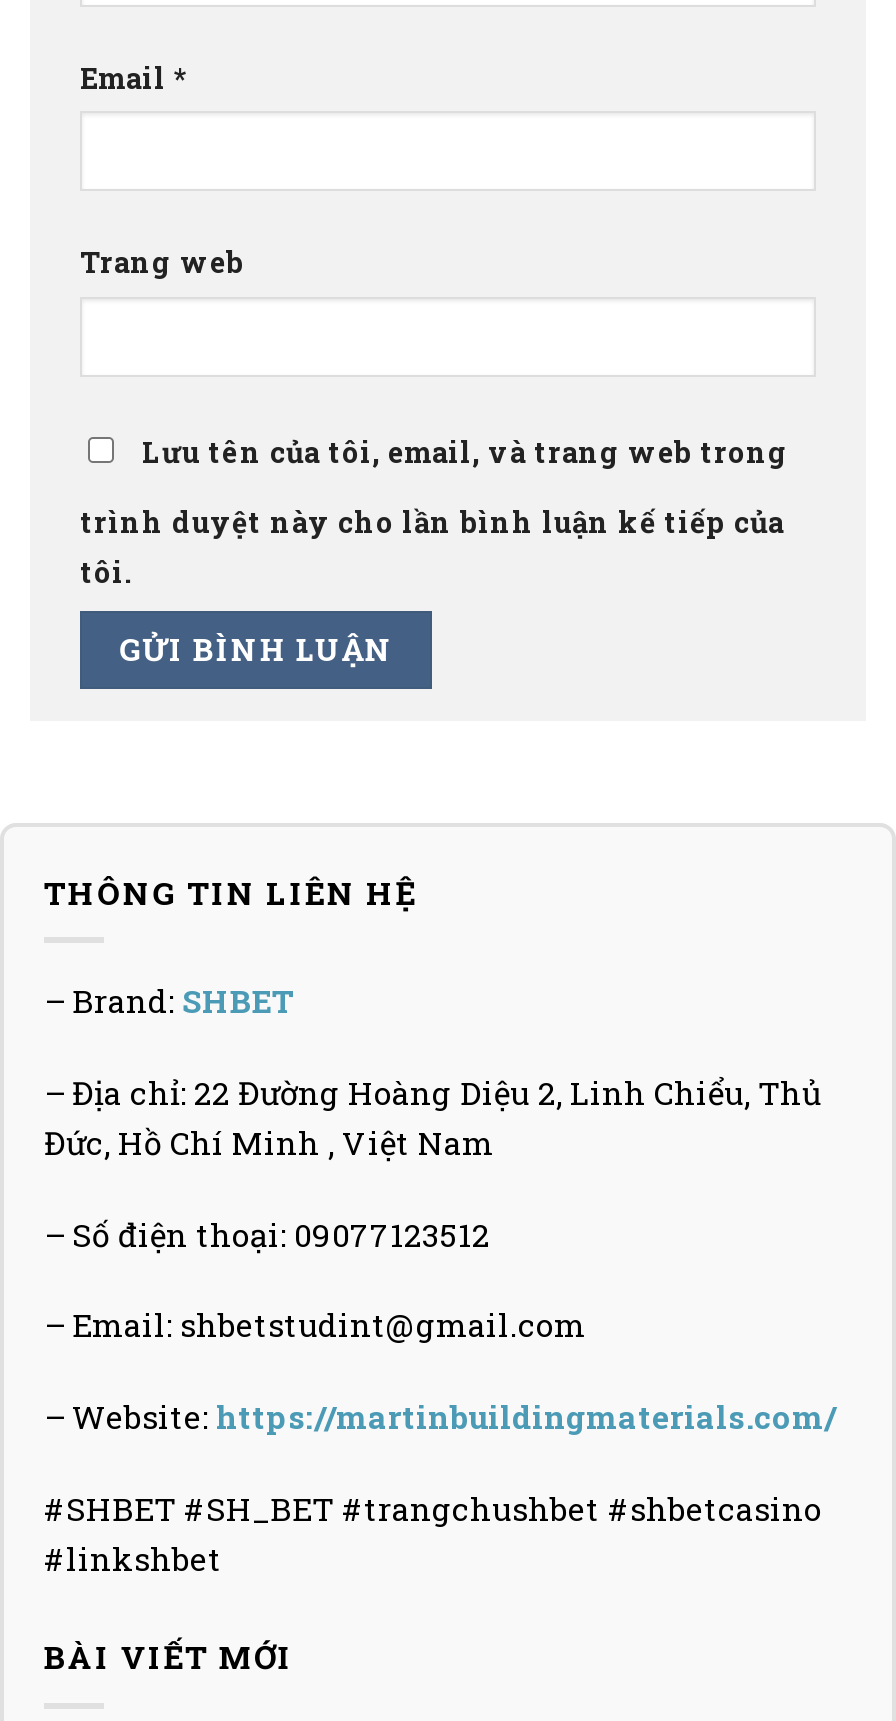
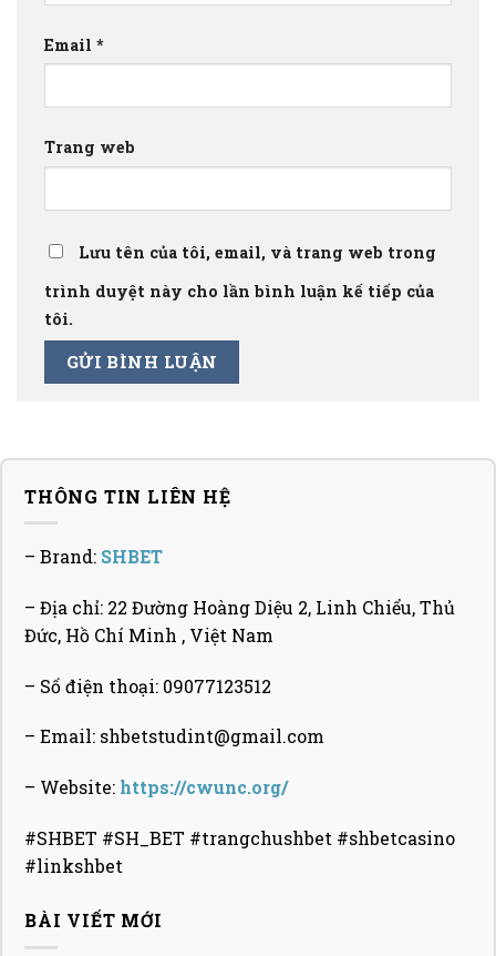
- – Website: https://martinbuildingmaterials.com/
+ – Website: https://cwunc.org/
